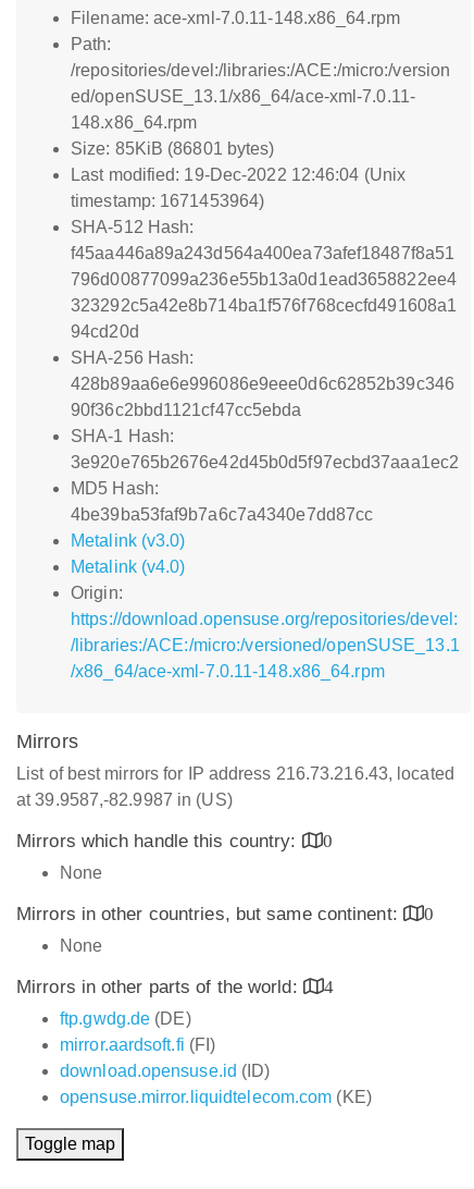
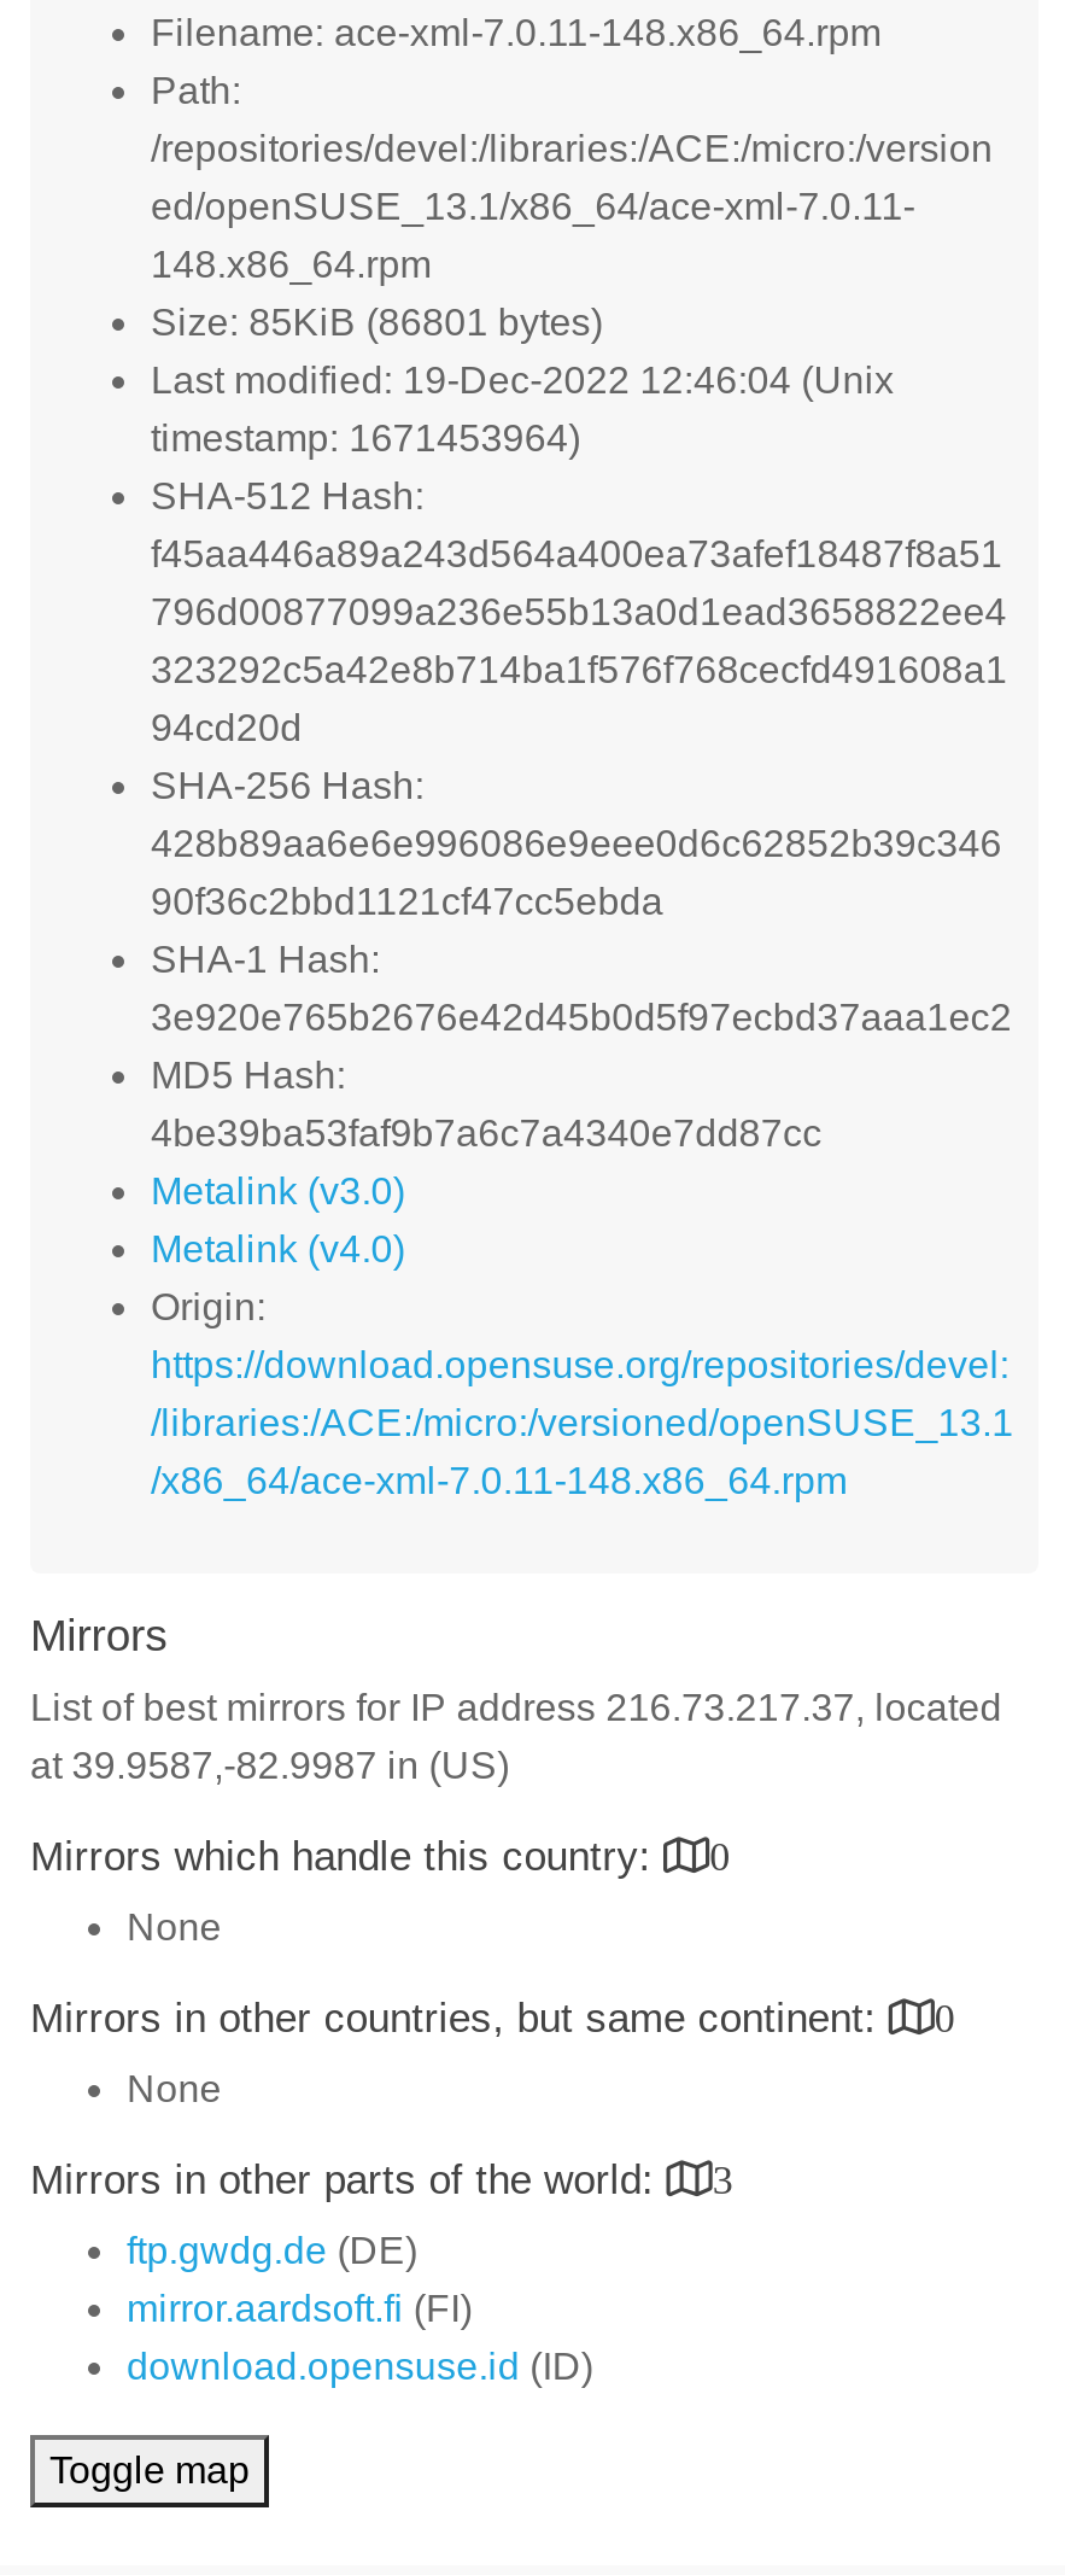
- List of best mirrors for IP address 216.73.216.43, located
+ List of best mirrors for IP address 216.73.217.37, located

- Mirrors in other parts of the world: 4
+ Mirrors in other parts of the world: 3

- opensuse.mirror.liquidtelecom.com (KE)
